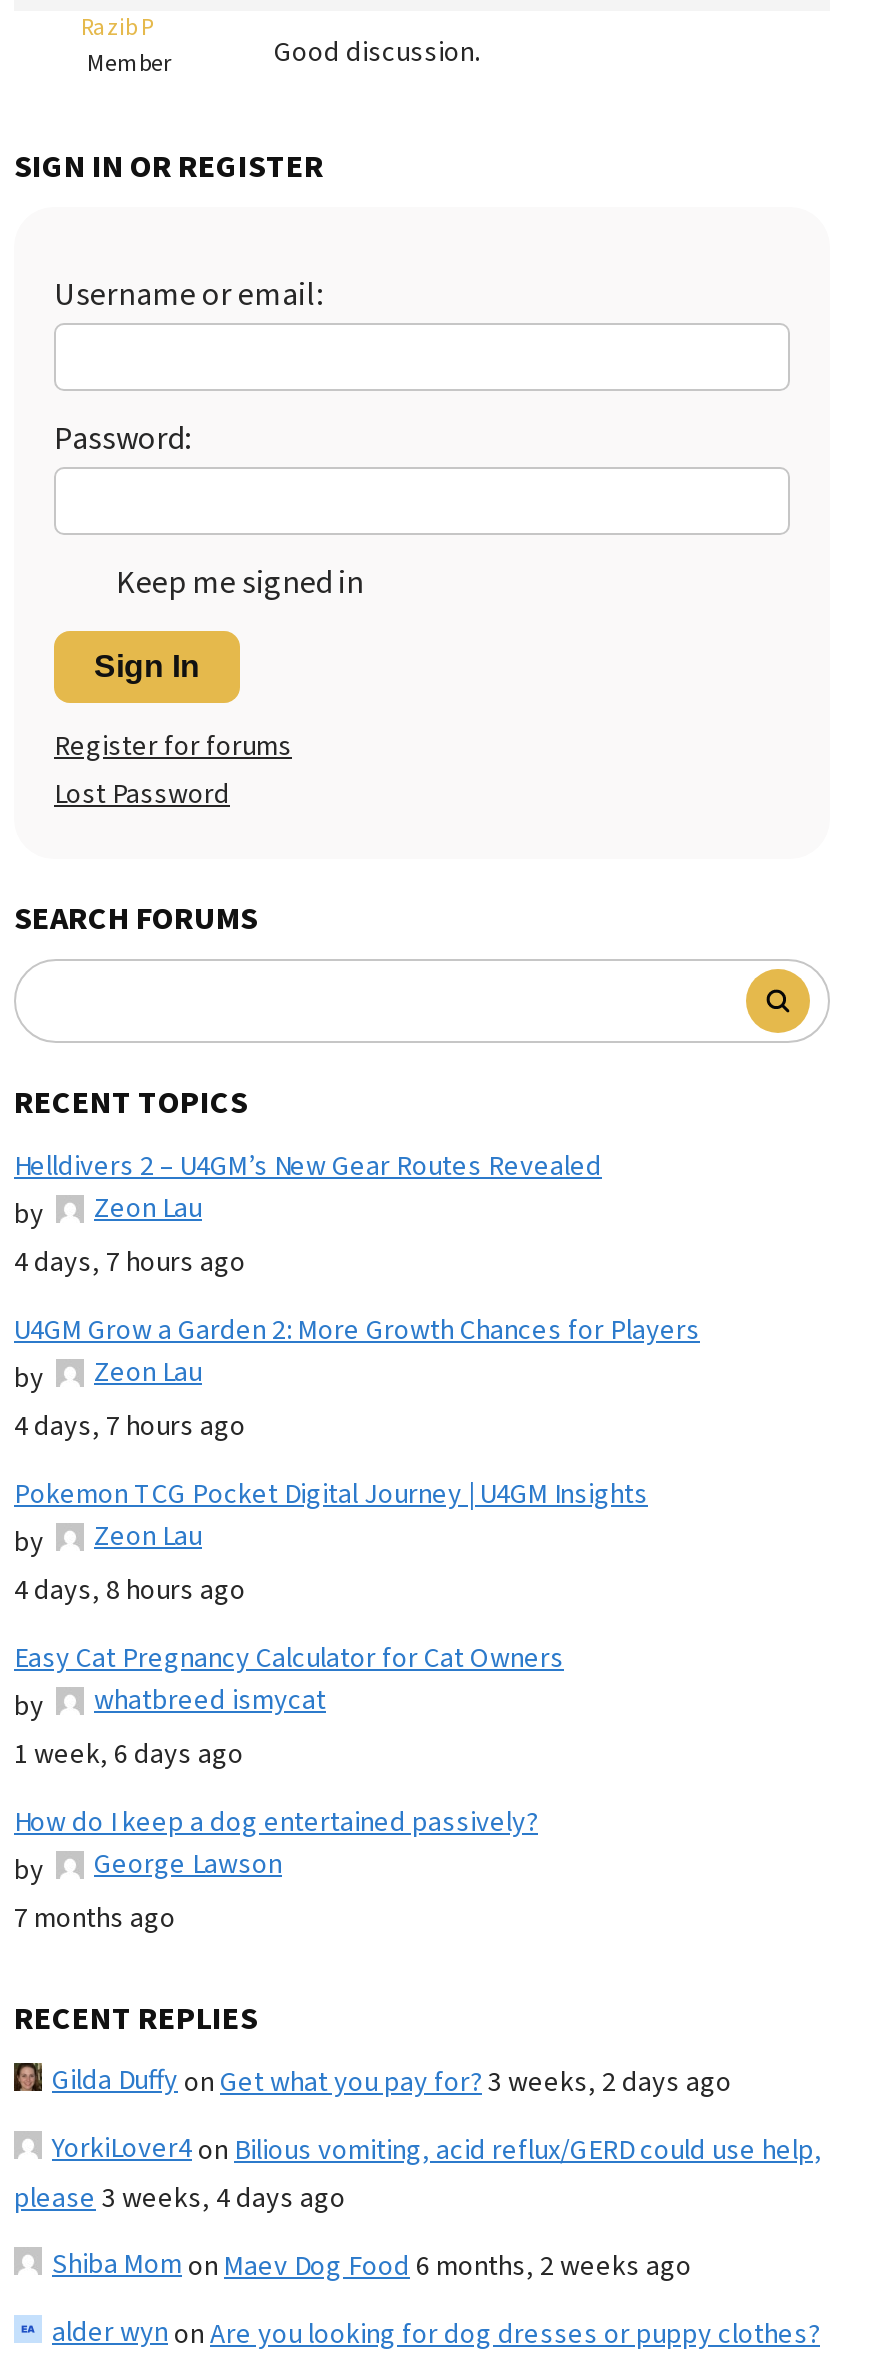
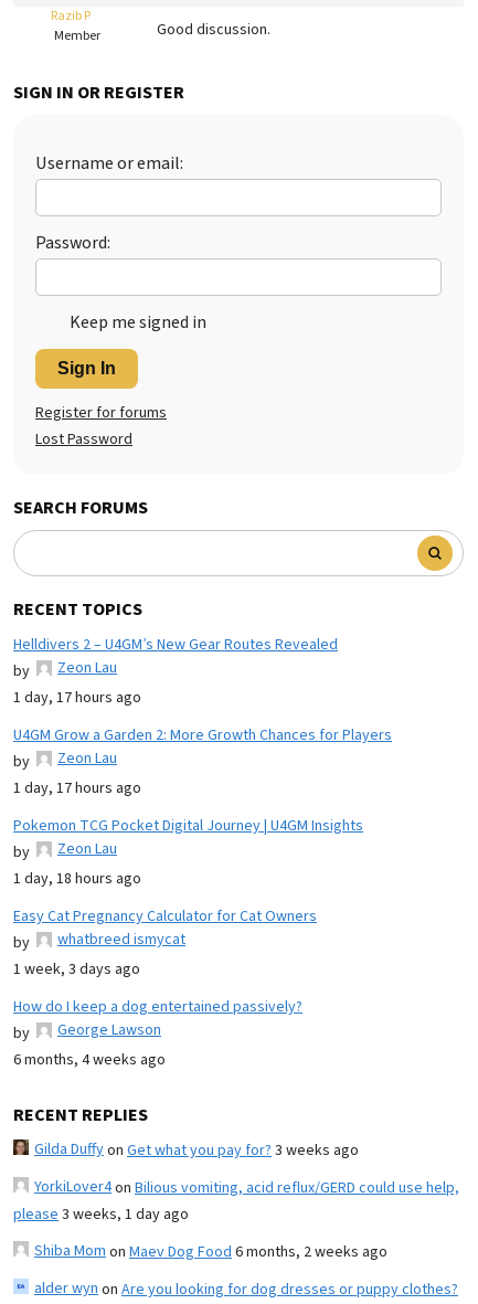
- 4 days, 7 hours ago
+ 1 day, 17 hours ago

- 4 days, 7 hours ago
+ 1 day, 17 hours ago

- 4 days, 8 hours ago
+ 1 day, 18 hours ago

- 1 week, 6 days ago
+ 1 week, 3 days ago

- 7 months ago
+ 6 months, 4 weeks ago

- Gilda Duffyon Get what you pay for? 3 weeks, 2 days ago
+ Gilda Duffyon Get what you pay for? 3 weeks ago

- please 3 weeks, 4 days ago
+ please 3 weeks, 1 day ago
